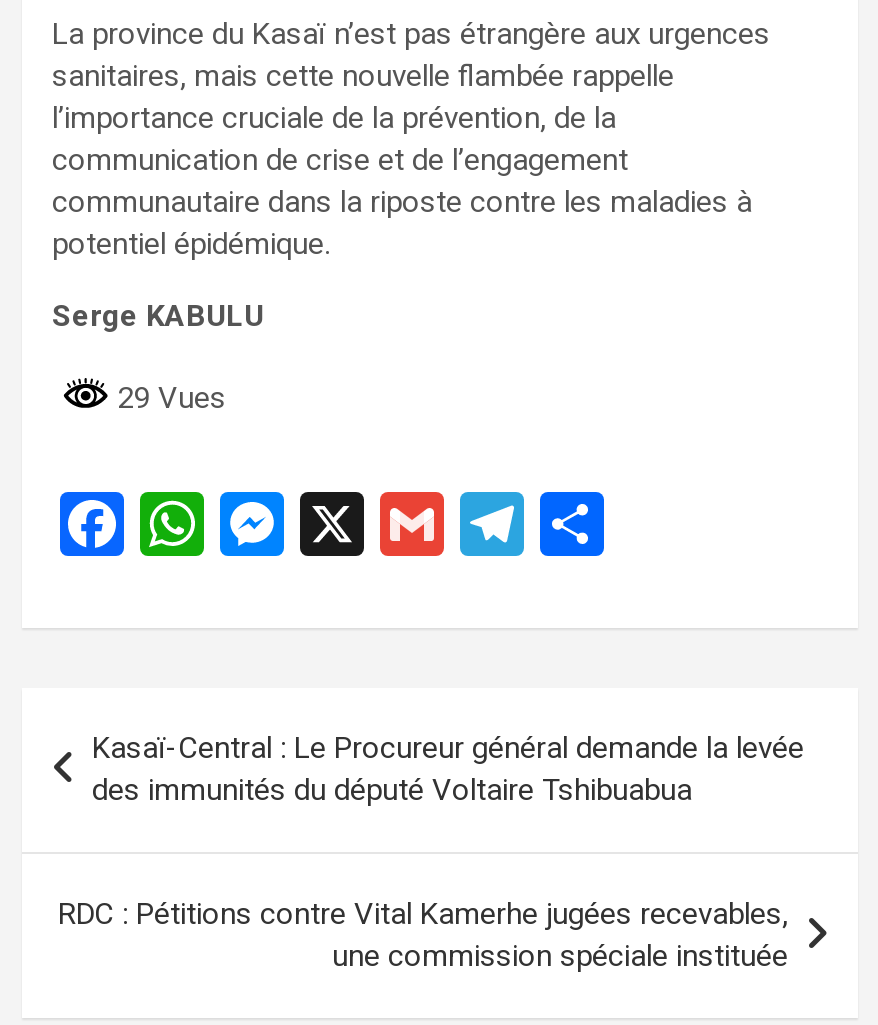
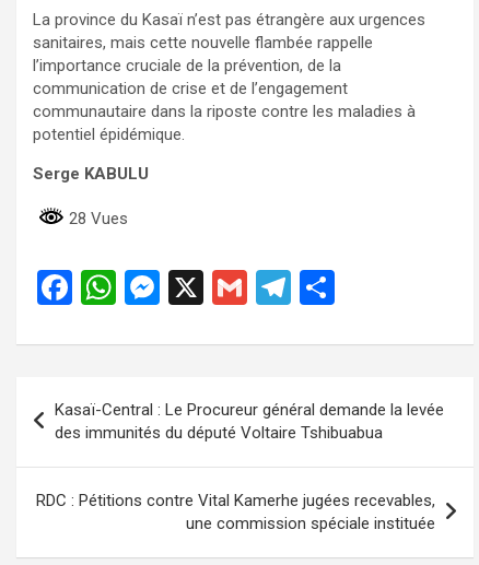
- 29 Vues
+ 28 Vues
